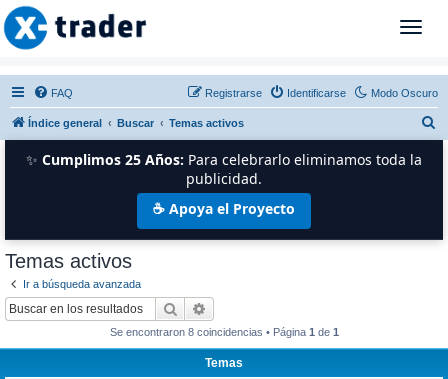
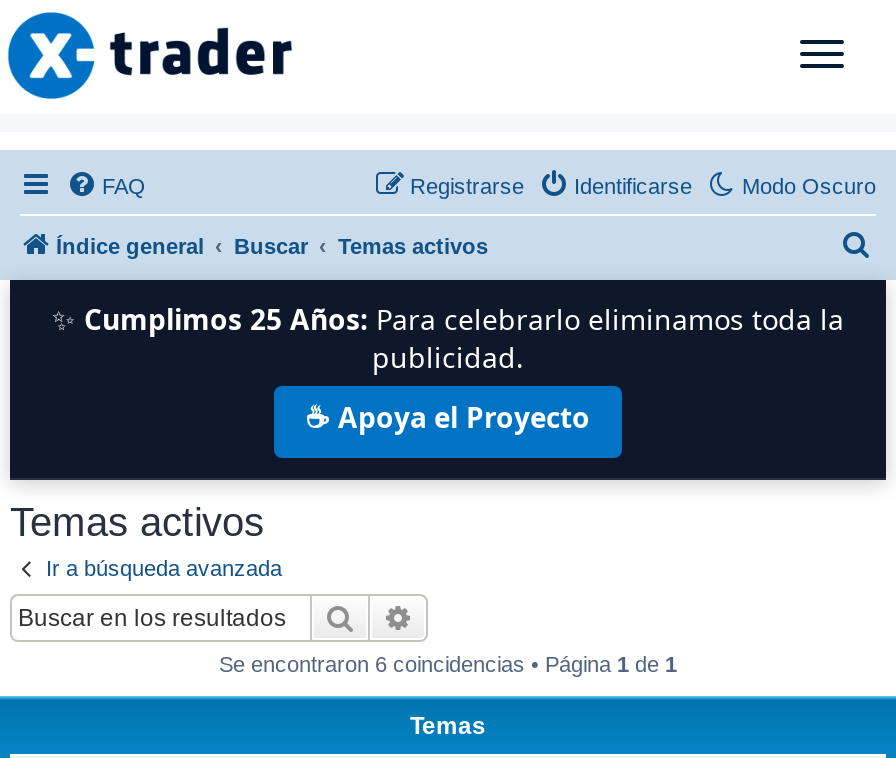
- Se encontraron 8 coincidencias • Página 1 de 1
+ Se encontraron 6 coincidencias • Página 1 de 1
